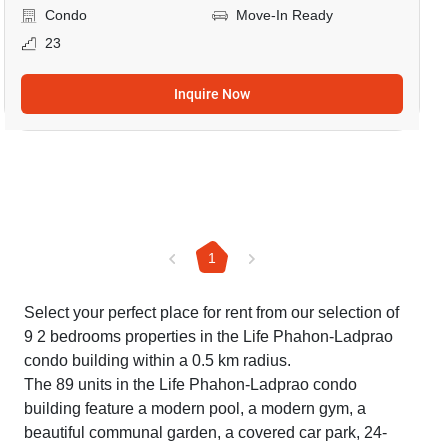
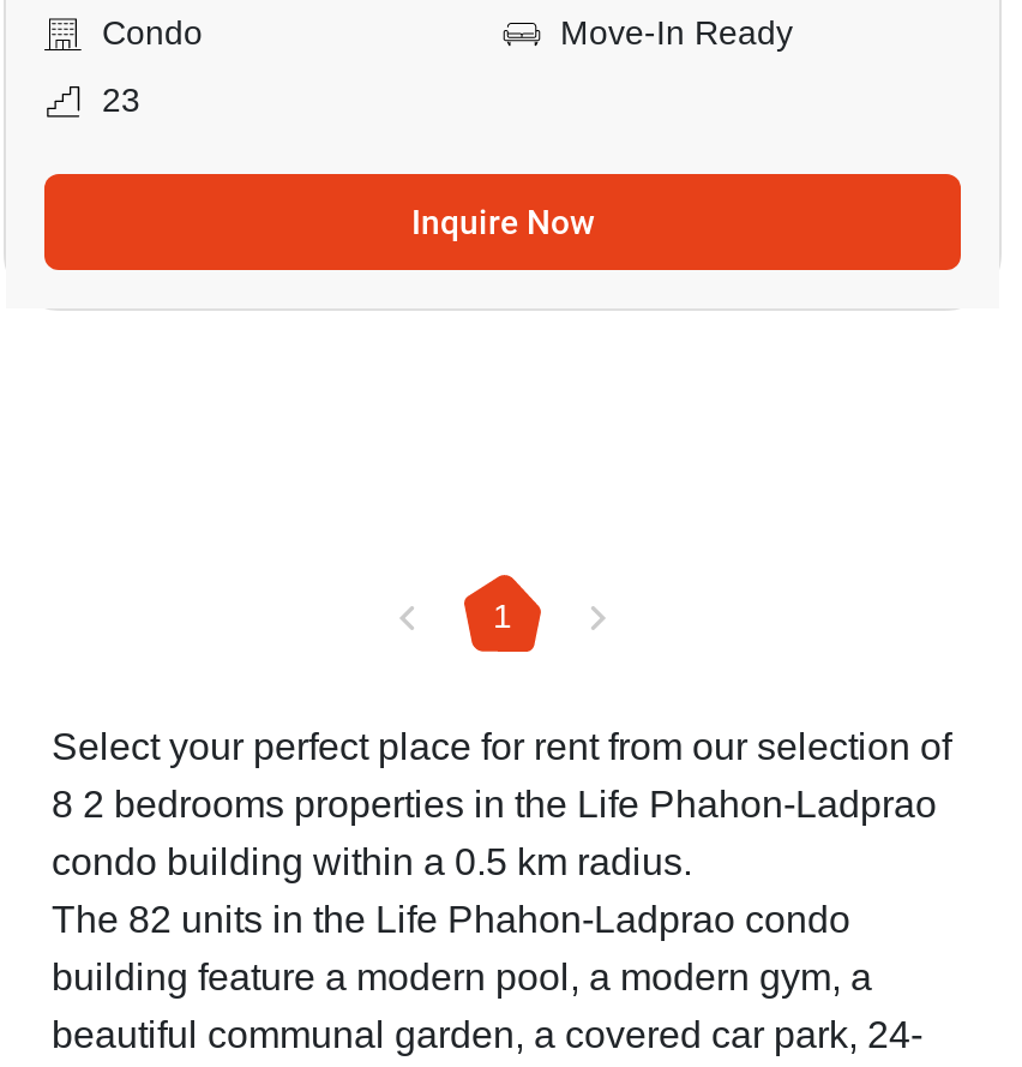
- 9 2 bedrooms properties in the Life Phahon-Ladprao
+ 8 2 bedrooms properties in the Life Phahon-Ladprao

- The 89 units in the Life Phahon-Ladprao condo
+ The 82 units in the Life Phahon-Ladprao condo
